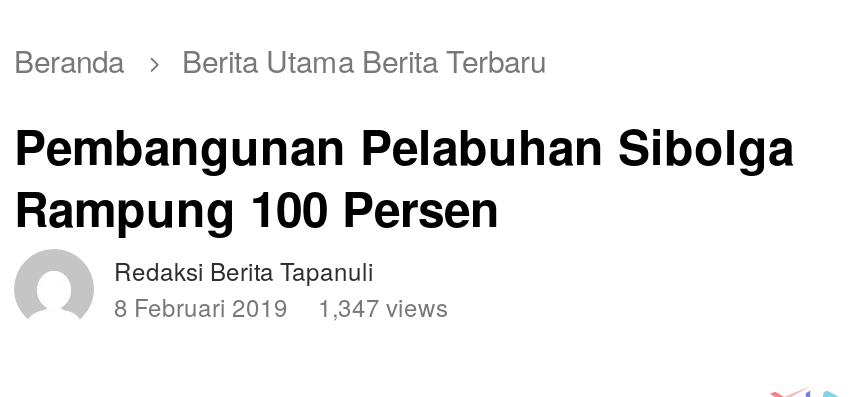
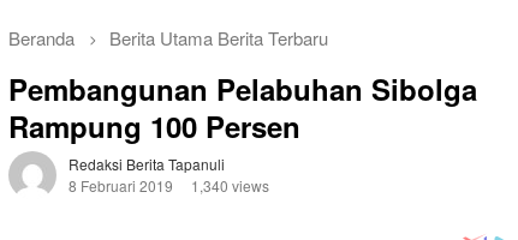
- 8 Februari 2019 1,347 views
+ 8 Februari 2019 1,340 views
